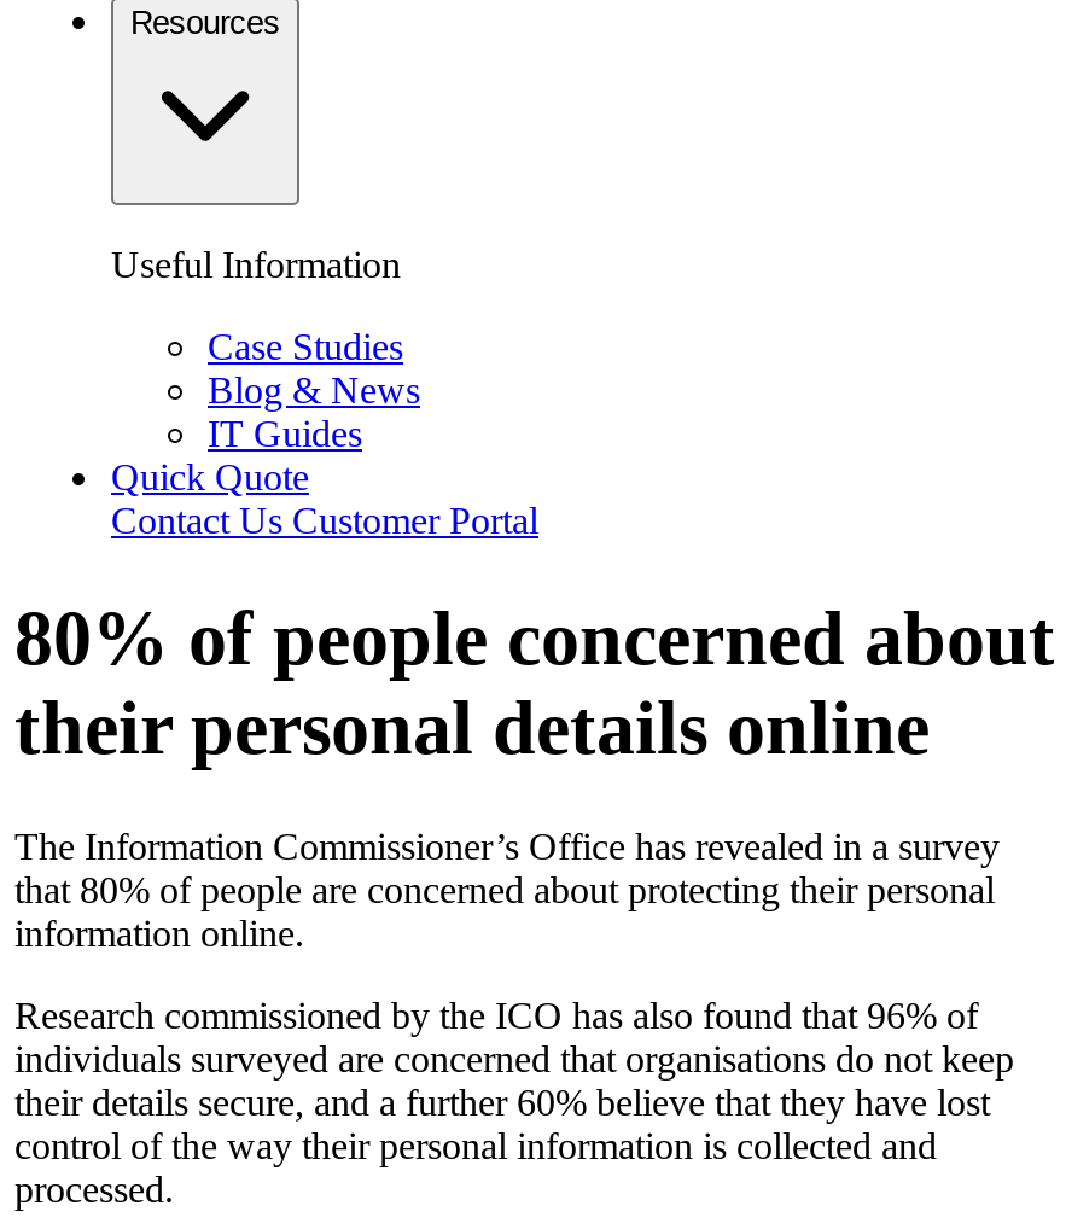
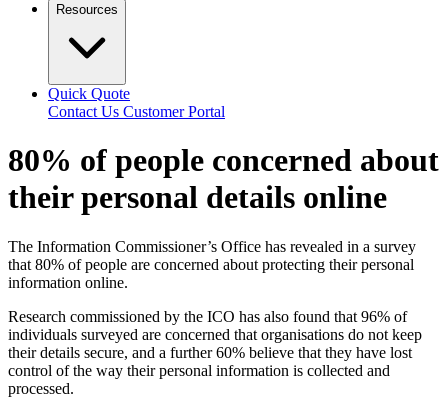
- Useful Information
- Case Studies
- Blog & News
- IT Guides
